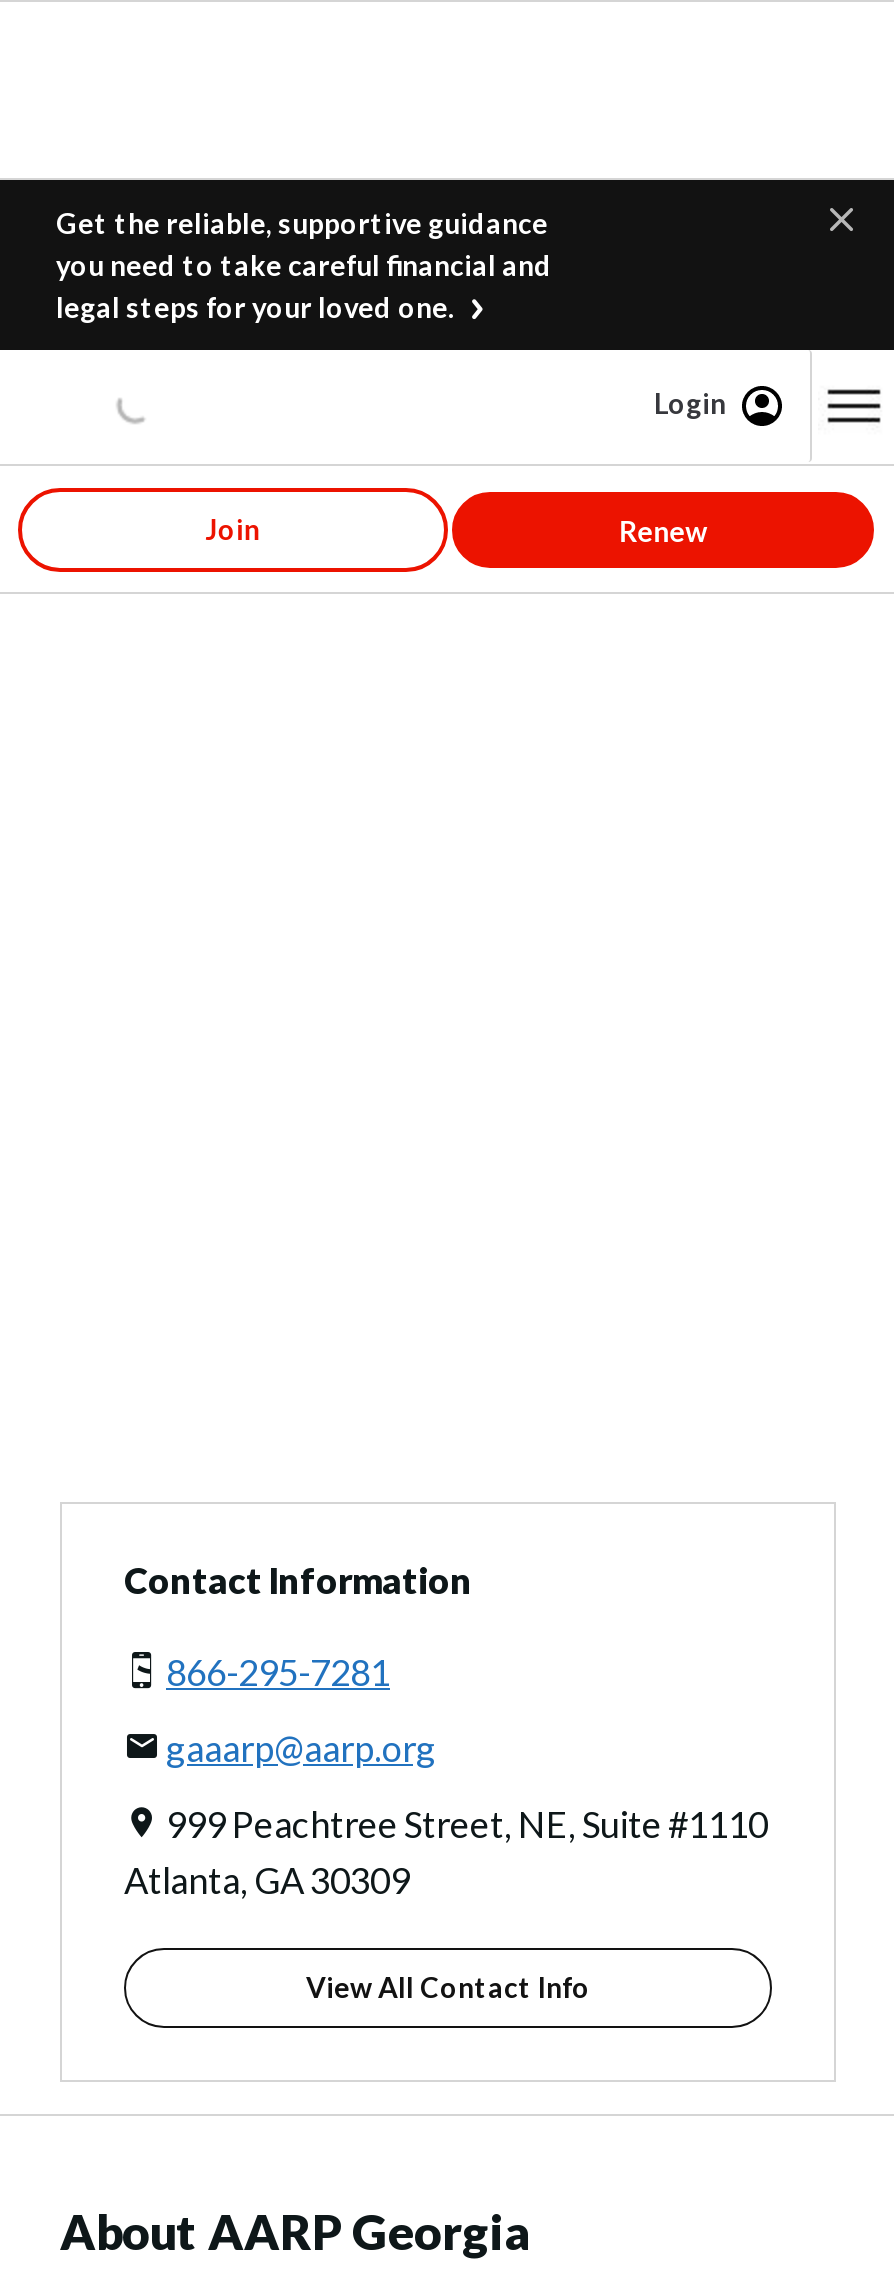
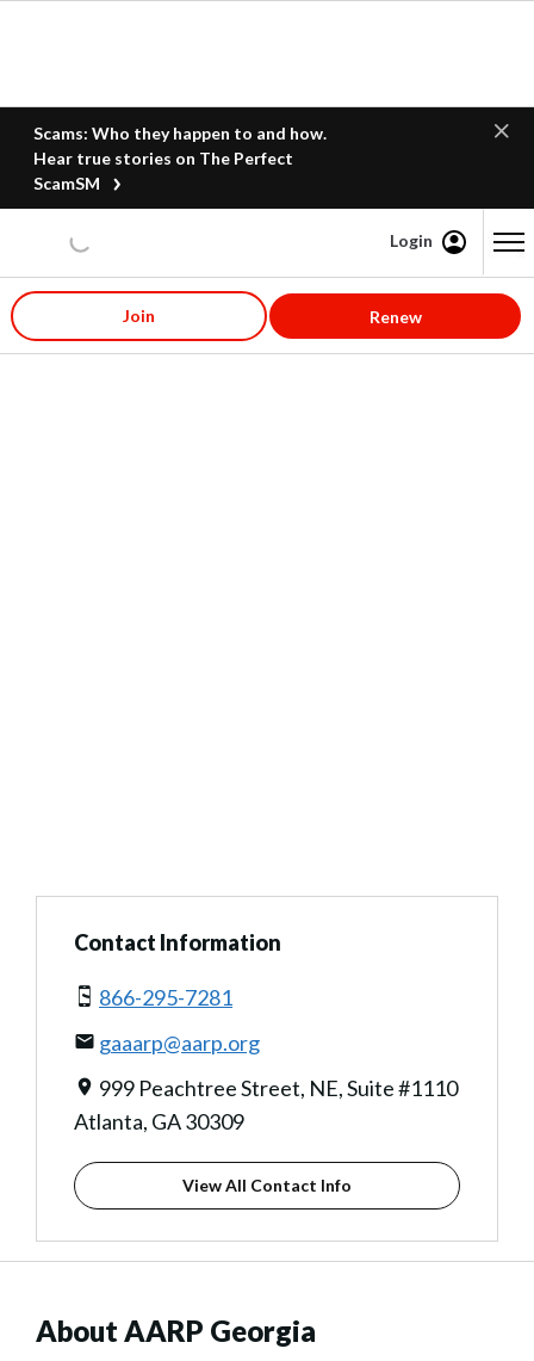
- Get the reliable, supportive guidance
- you need to take careful financial and
- legal steps for your loved one.
+ Scams: Who they happen to and how.
+ Hear true stories on The Perfect
+ ScamSM
